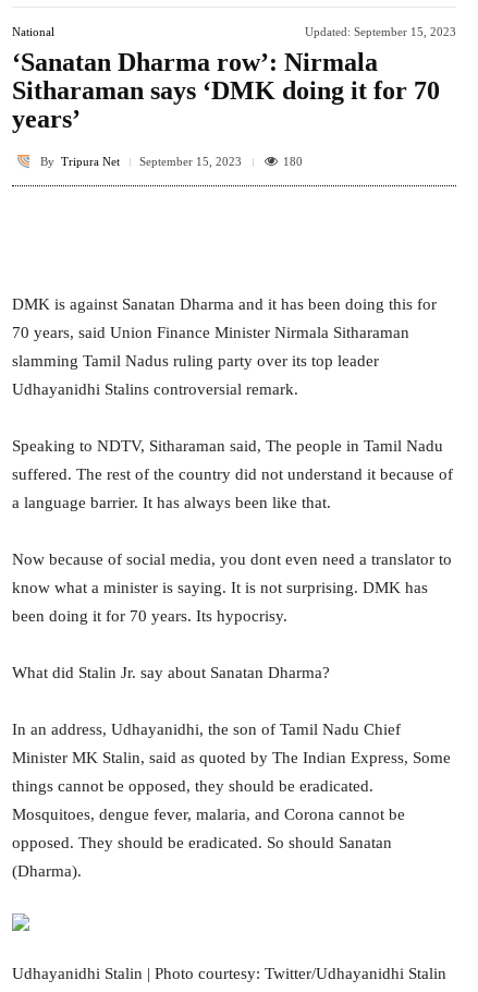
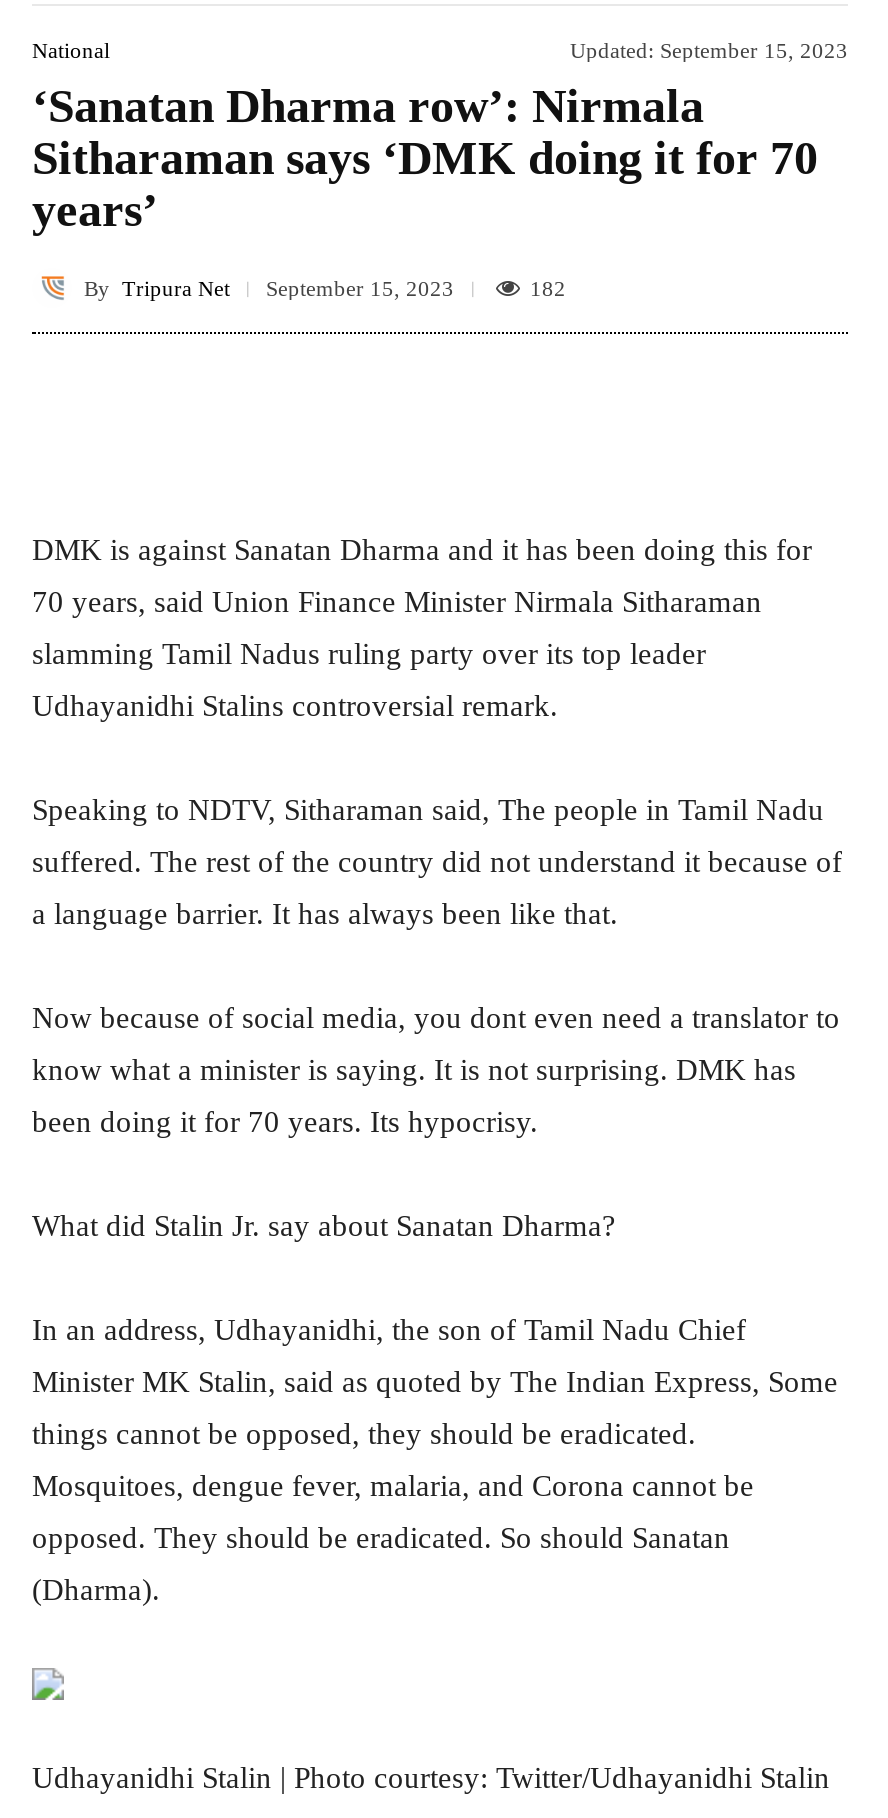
- 180
+ 182
